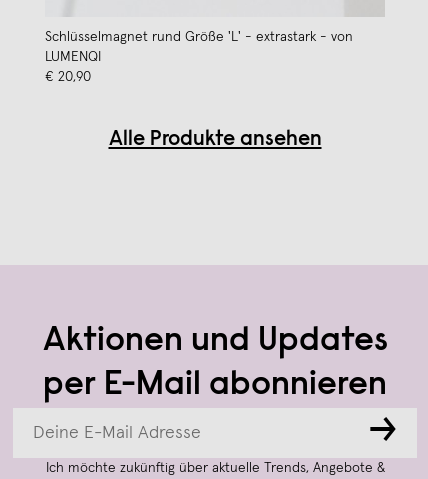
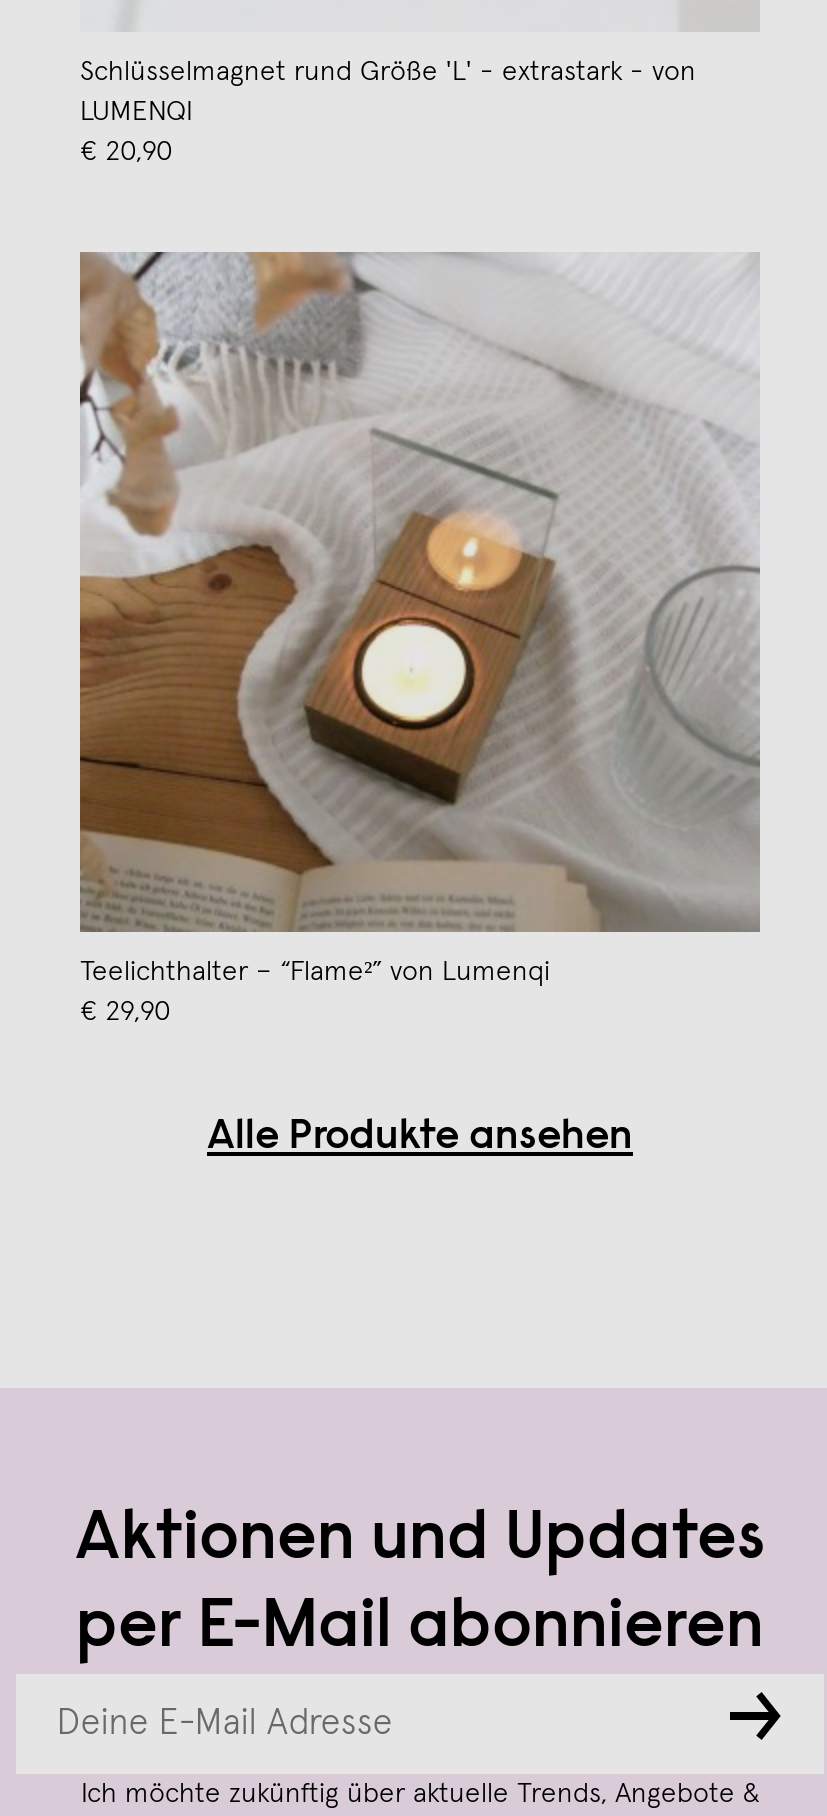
+ [image]
+ Teelichthalter – “Flame²” von Lumenqi
+ € 29,90
